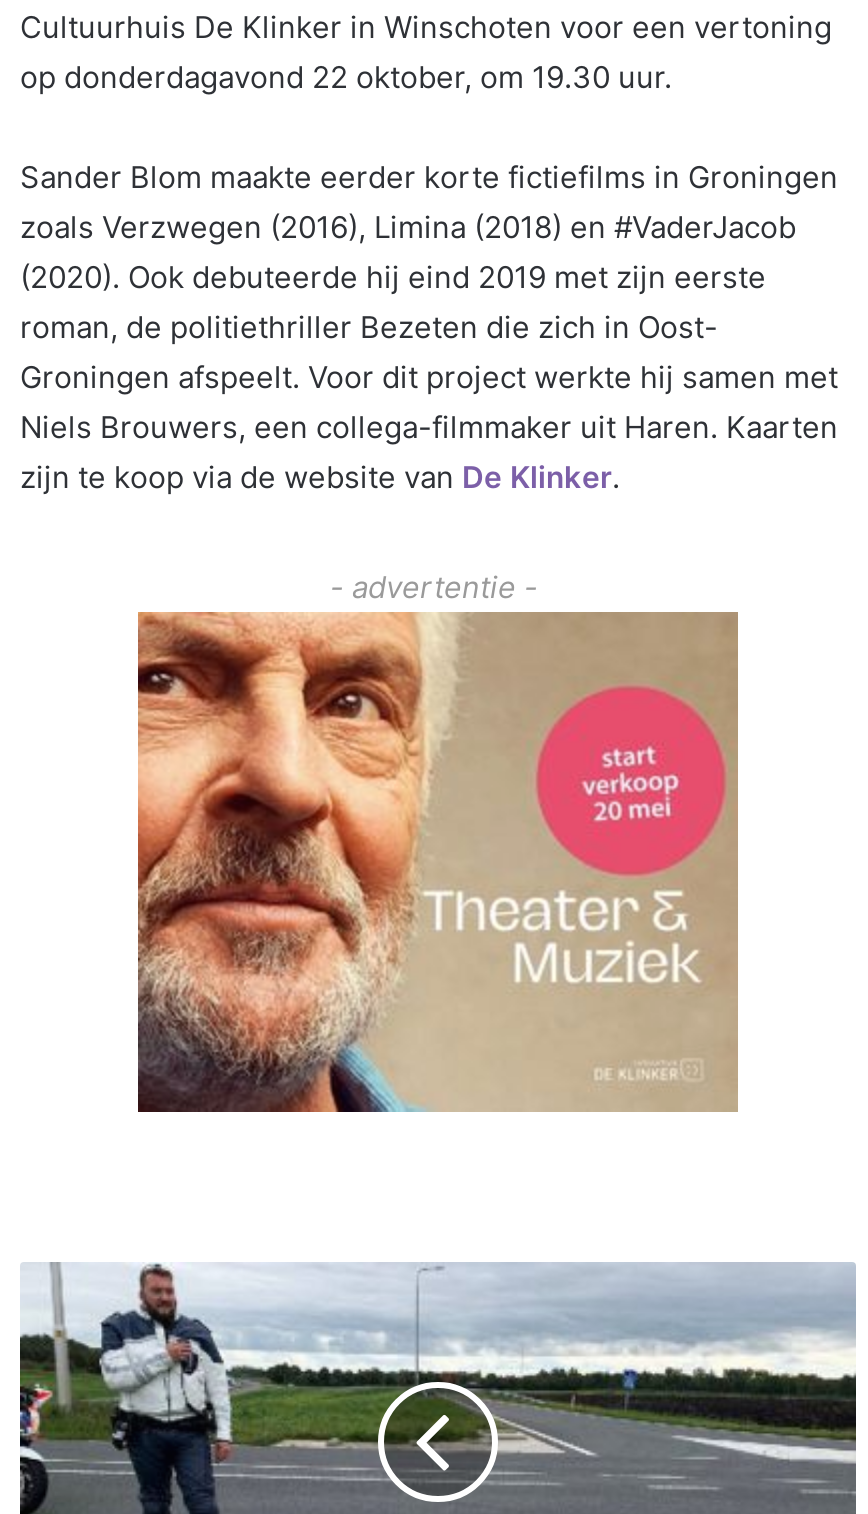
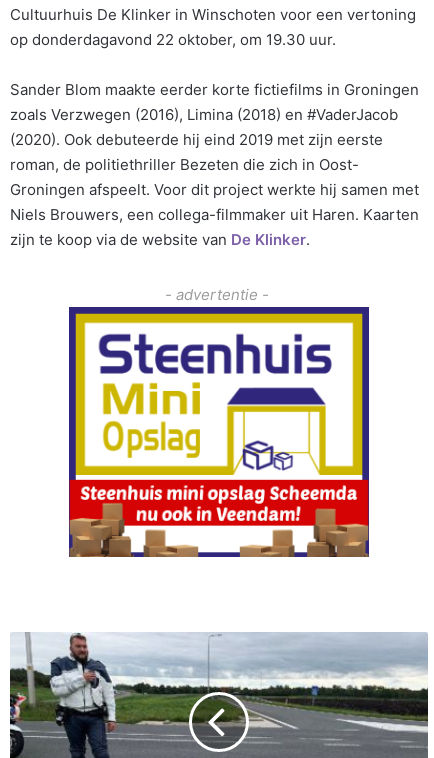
- [image]
+ [image]
